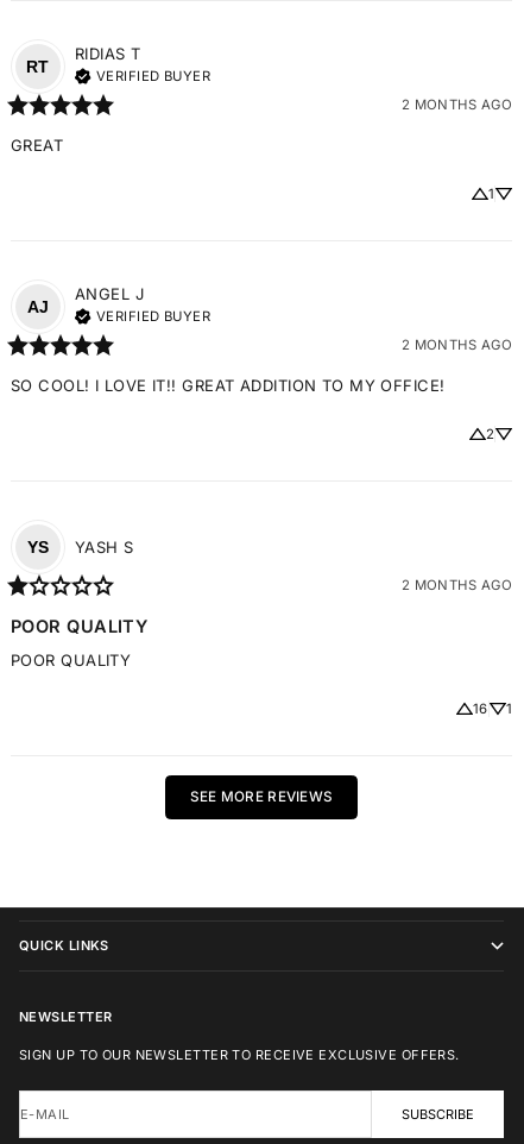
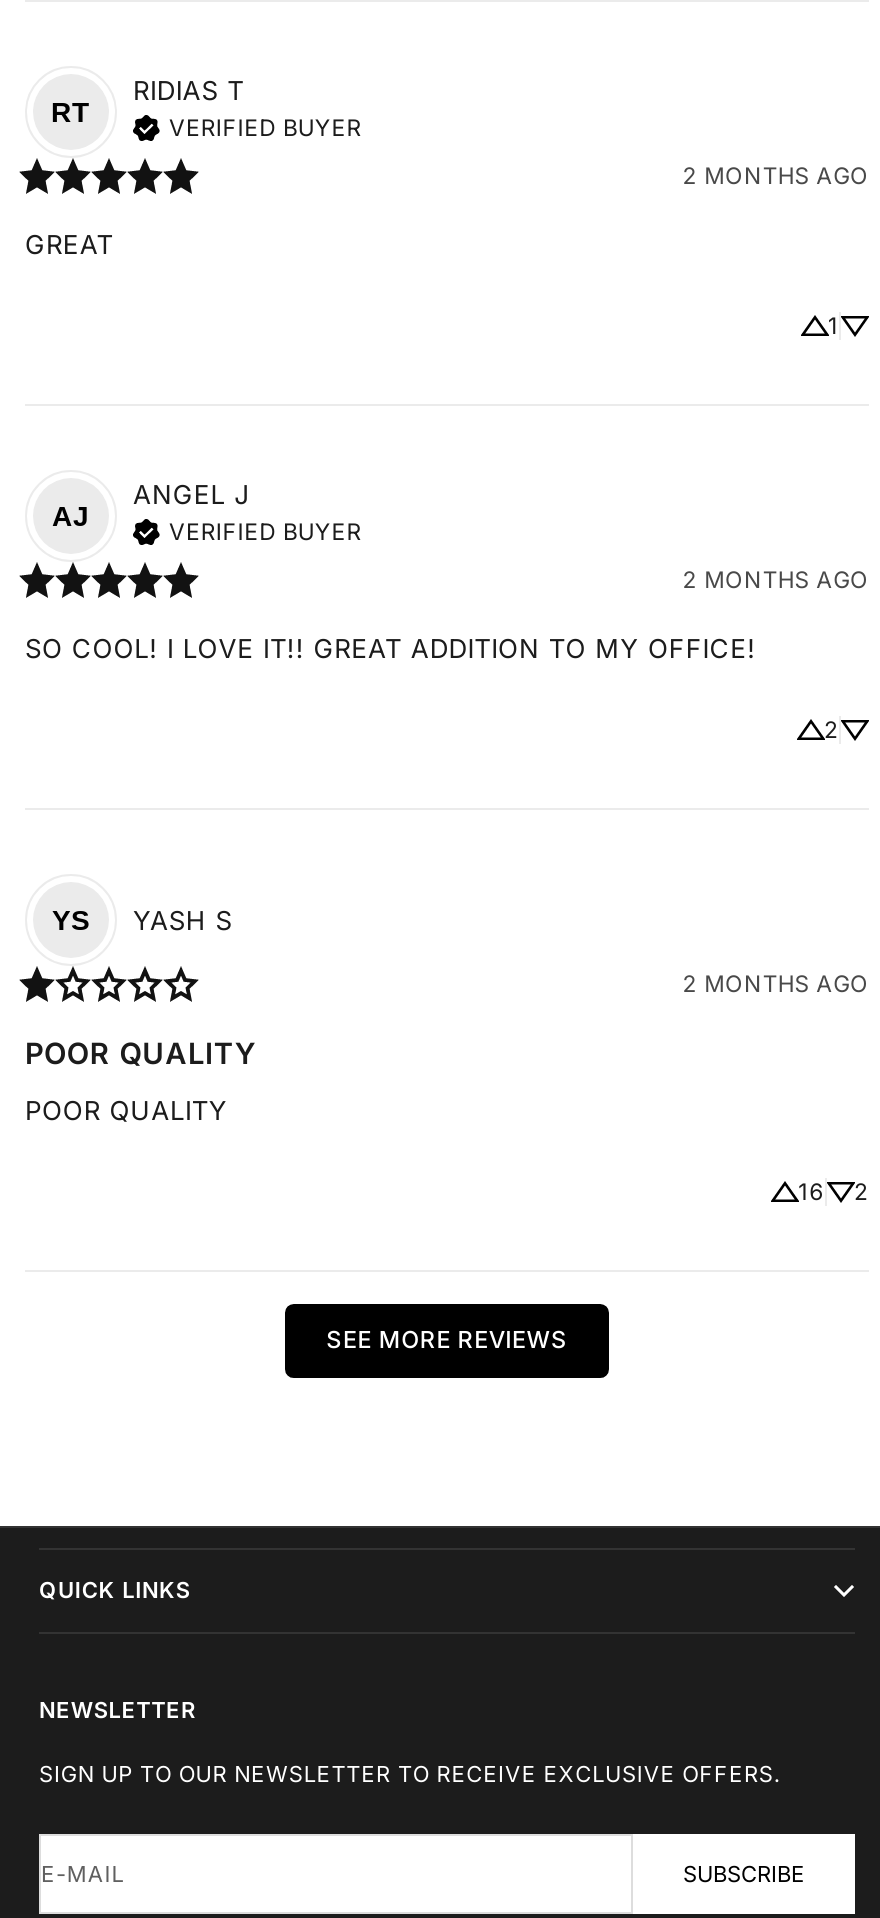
- 16 1
+ 16 2
